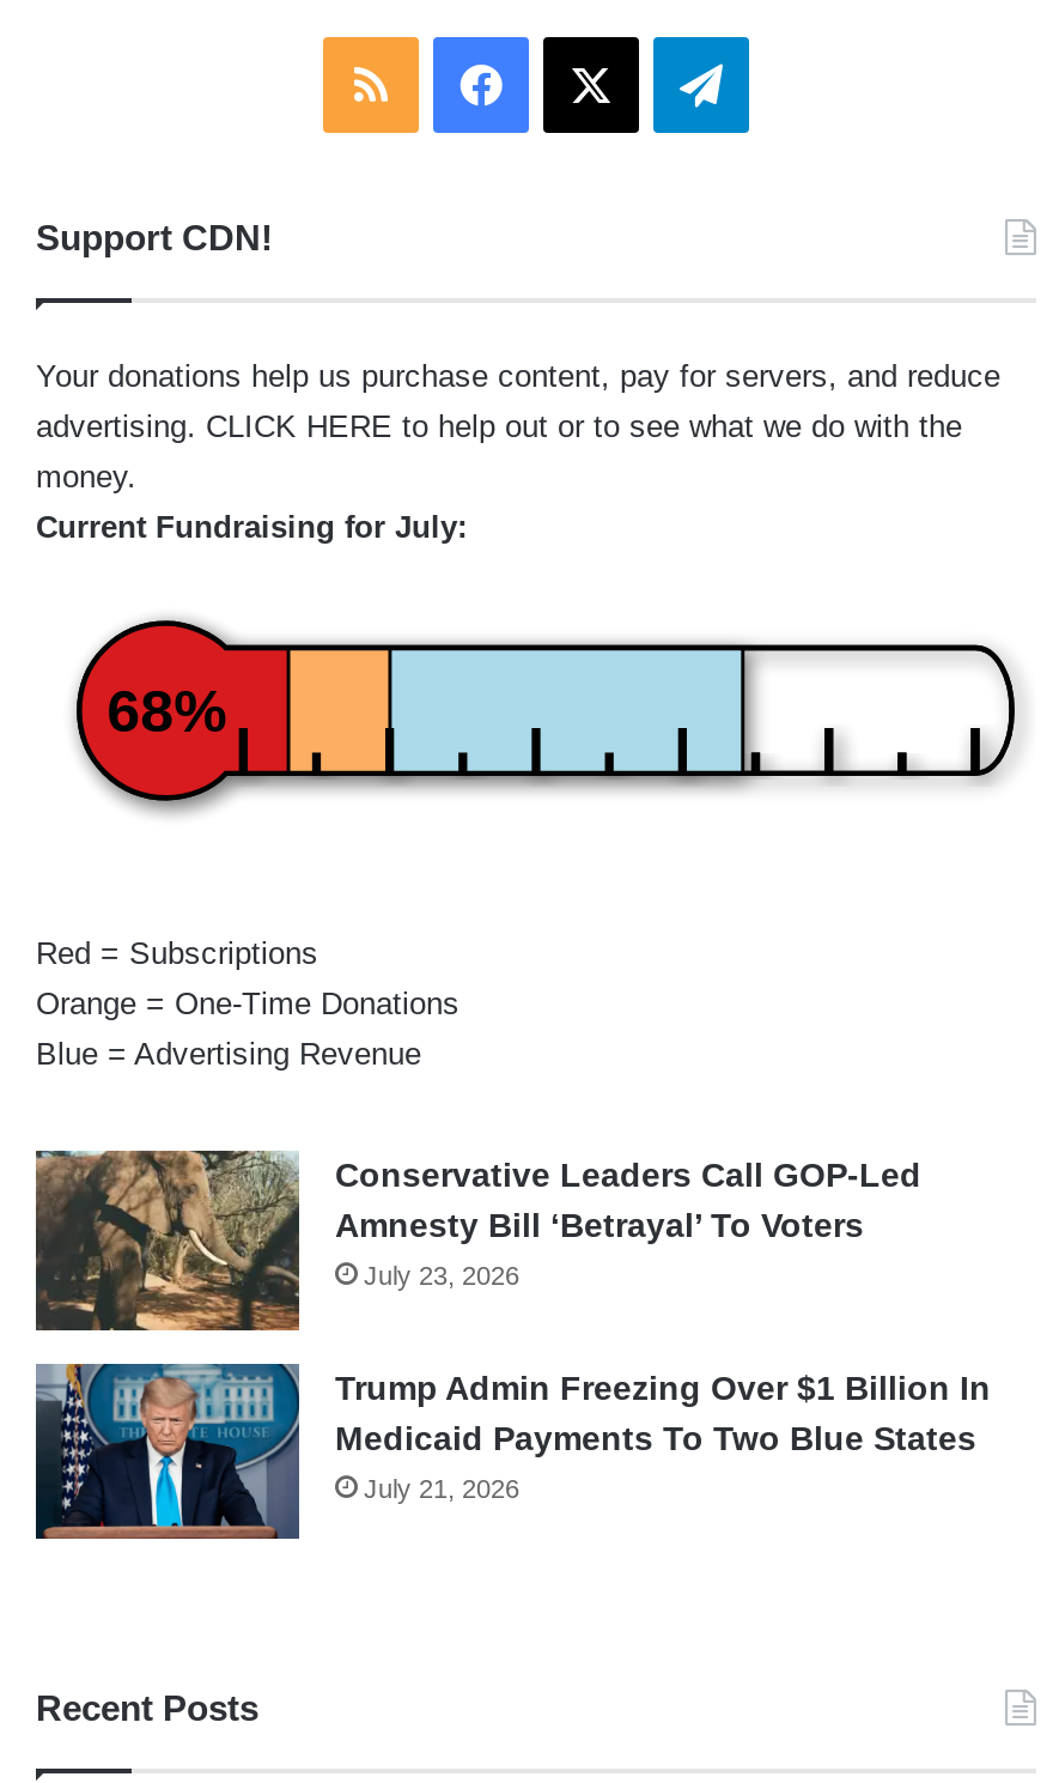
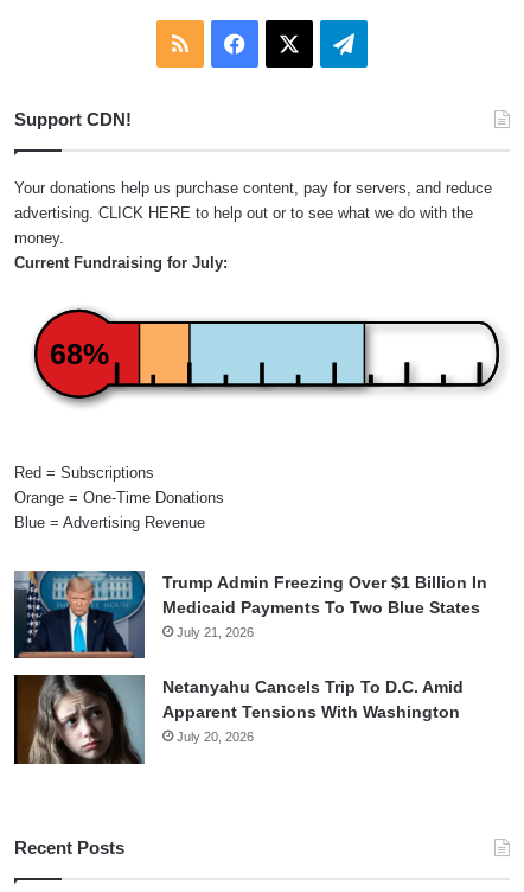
- [image]
- Conservative Leaders Call GOP-Led
- Amnesty Bill ‘Betrayal’ To Voters
- July 23, 2026

moved up: [image] | Trump Admin Freezing Over $1 Billion In | Medicaid Payments To Two Blue States | July 21, 2026

+ [image]
+ Netanyahu Cancels Trip To D.C. Amid
+ Apparent Tensions With Washington
+ July 20, 2026
